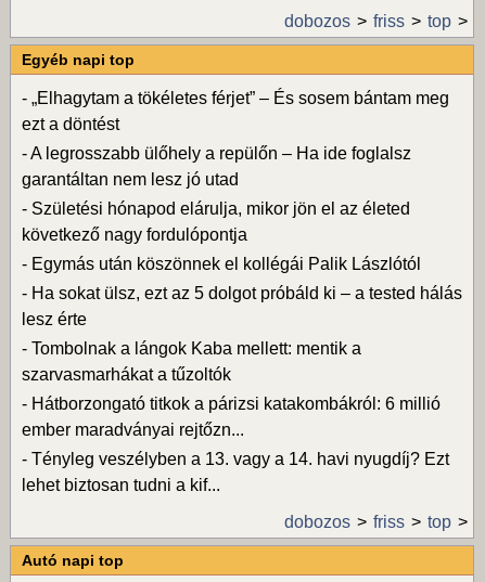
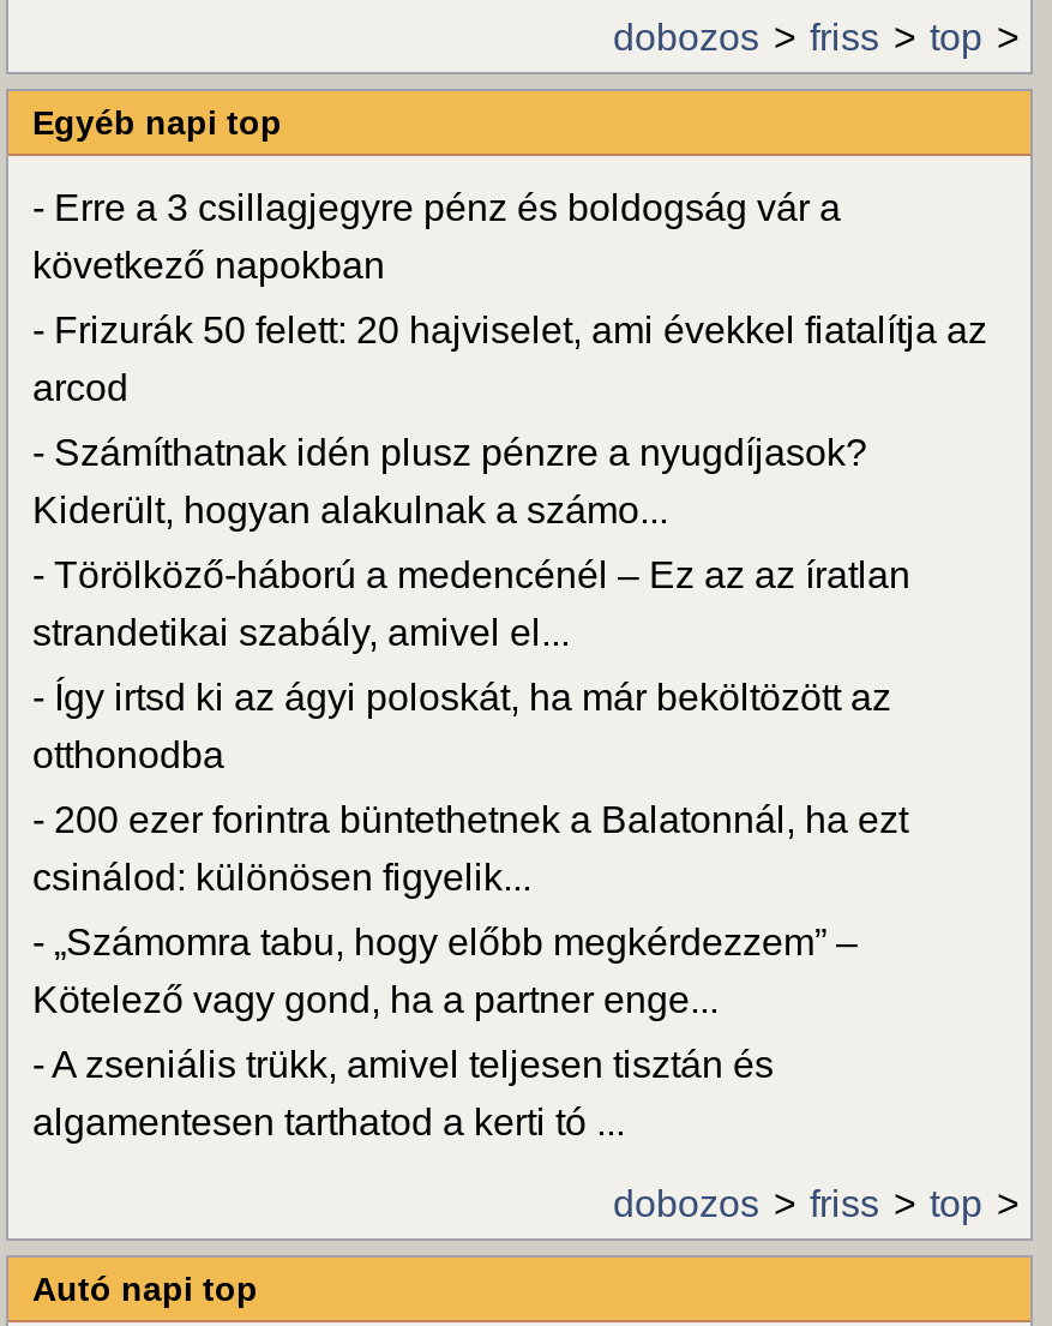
- - „Elhagytam a tökéletes férjet” – És sosem bántam meg
- ezt a döntést
+ - Erre a 3 csillagjegyre pénz és boldogság vár a
+ következő napokban

- - A legrosszabb ülőhely a repülőn – Ha ide foglalsz
- garantáltan nem lesz jó utad
+ - Frizurák 50 felett: 20 hajviselet, ami évekkel fiatalítja az
+ arcod

- - Születési hónapod elárulja, mikor jön el az életed
- következő nagy fordulópontja
+ - Számíthatnak idén plusz pénzre a nyugdíjasok?
+ Kiderült, hogyan alakulnak a számo...

- - Egymás után köszönnek el kollégái Palik Lászlótól
+ - Törölköző-háború a medencénél – Ez az az íratlan
+ strandetikai szabály, amivel el...

- - Ha sokat ülsz, ezt az 5 dolgot próbáld ki – a tested hálás
- lesz érte
+ - Így irtsd ki az ágyi poloskát, ha már beköltözött az
+ otthonodba

- - Tombolnak a lángok Kaba mellett: mentik a
- szarvasmarhákat a tűzoltók
+ - 200 ezer forintra büntethetnek a Balatonnál, ha ezt
+ csinálod: különösen figyelik...

- - Hátborzongató titkok a párizsi katakombákról: 6 millió
- ember maradványai rejtőzn...
+ - „Számomra tabu, hogy előbb megkérdezzem” –
+ Kötelező vagy gond, ha a partner enge...

- - Tényleg veszélyben a 13. vagy a 14. havi nyugdíj? Ezt
- lehet biztosan tudni a kif...
+ - A zseniális trükk, amivel teljesen tisztán és
+ algamentesen tarthatod a kerti tó ...
